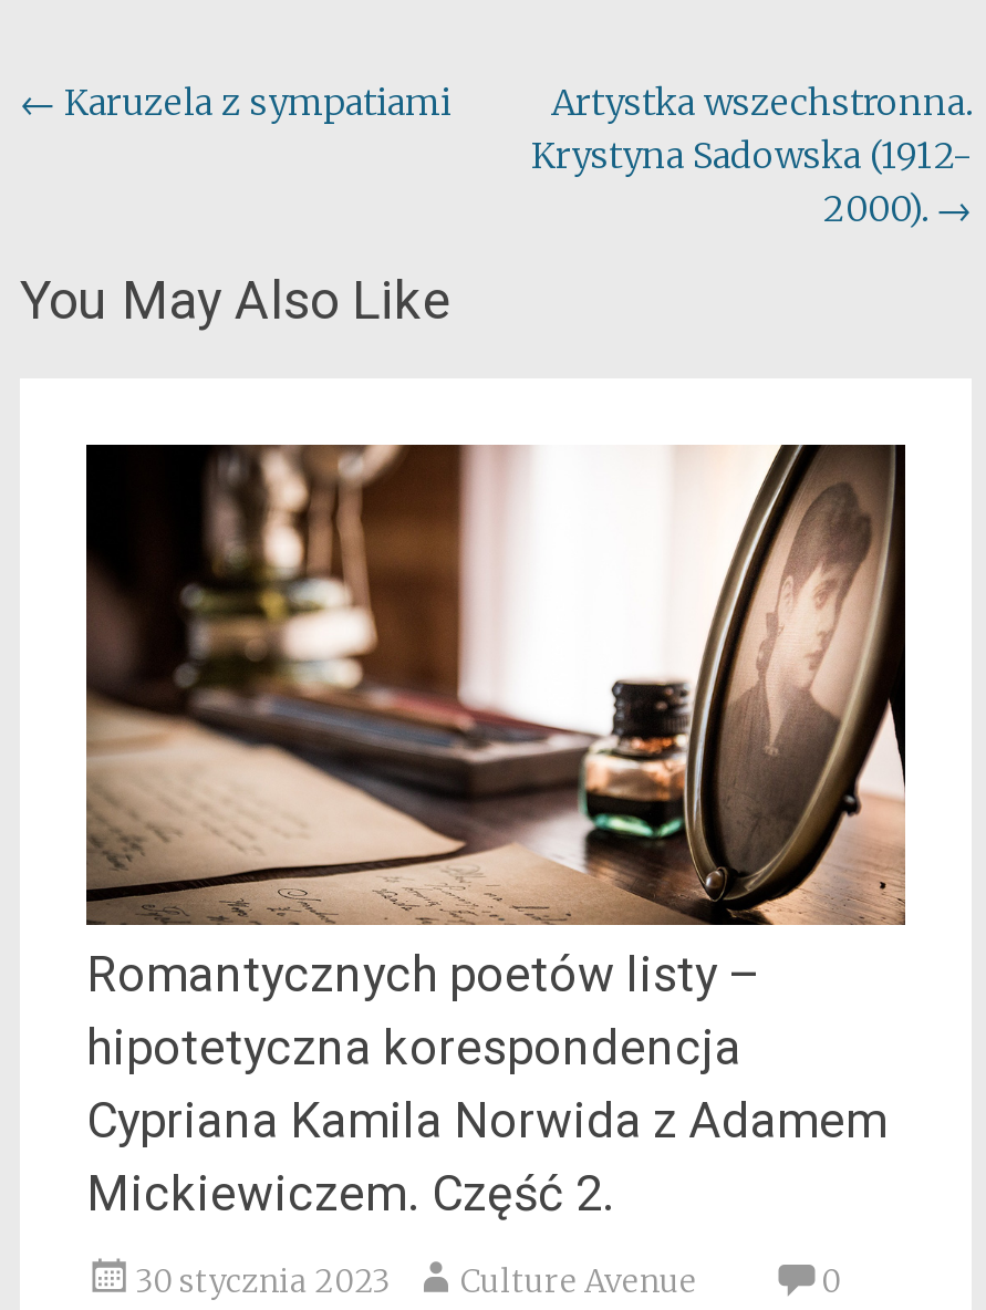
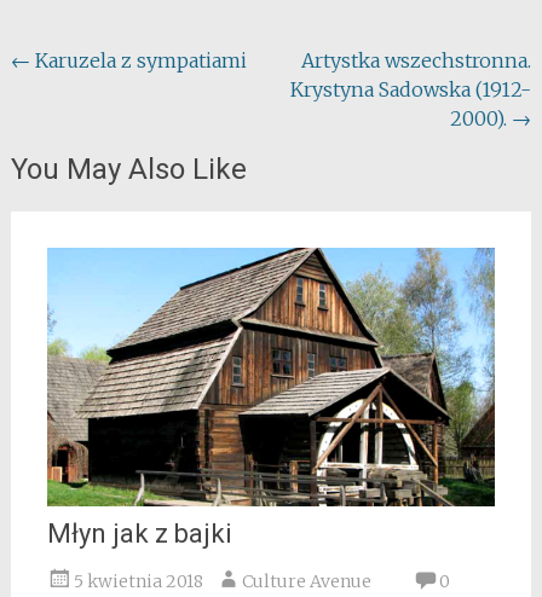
- [image]
+ [image]

- Romantycznych poetów listy –
- hipotetyczna korespondencja
- Cypriana Kamila Norwida z Adamem
- Mickiewiczem. Część 2.
+ Młyn jak z bajki

- 30 stycznia 2023 Culture Avenue
+ 5 kwietnia 2018 Culture Avenue
